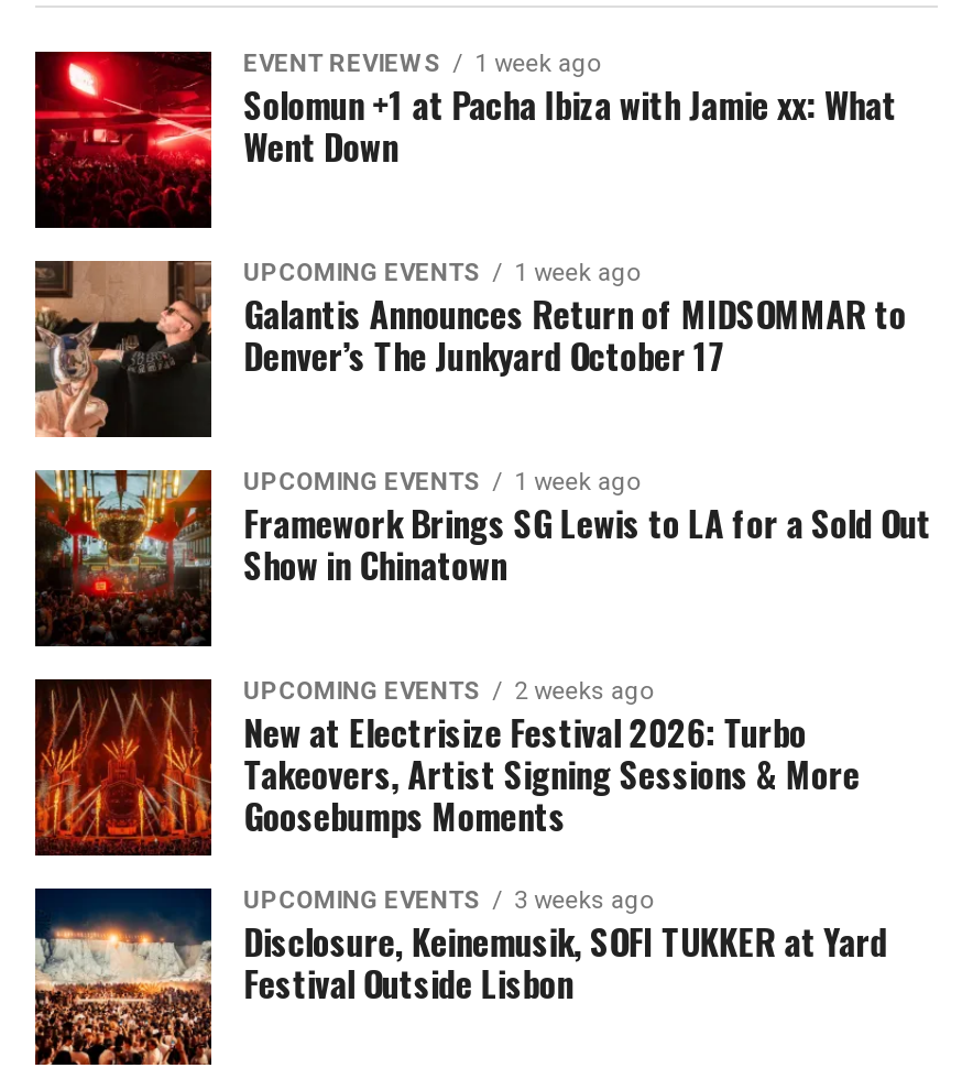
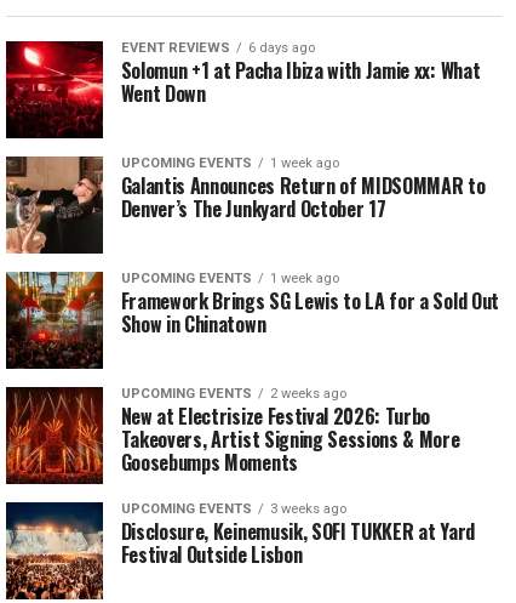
- EVENT REVIEWS 1 week ago
+ EVENT REVIEWS 6 days ago
